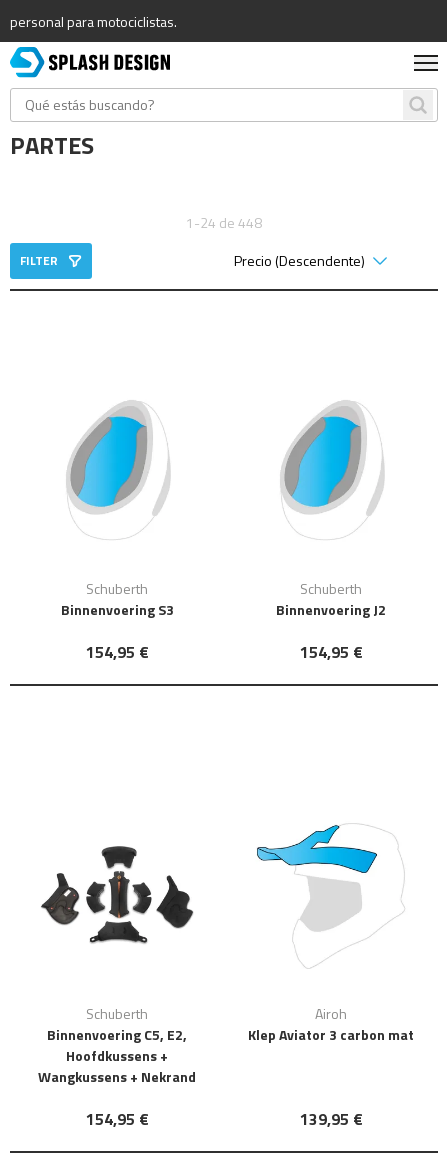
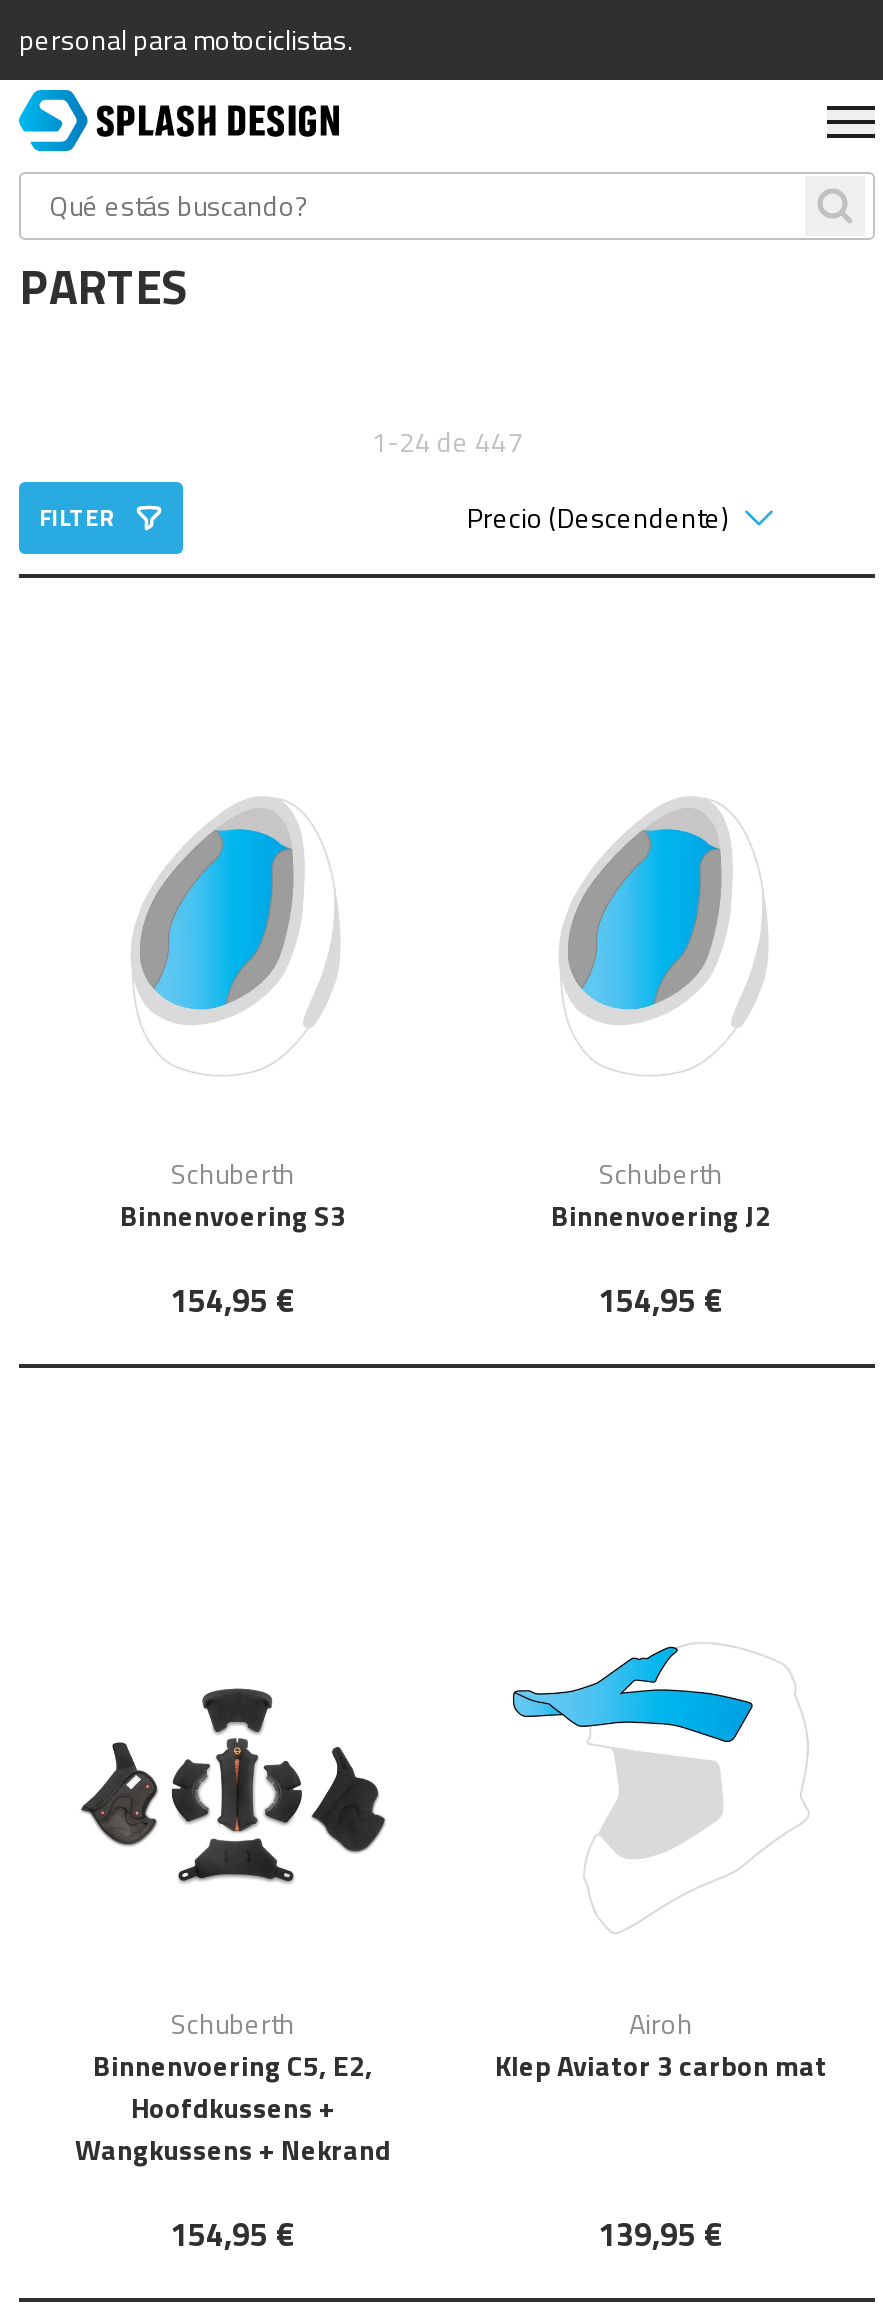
- 1-24 de 448
+ 1-24 de 447
